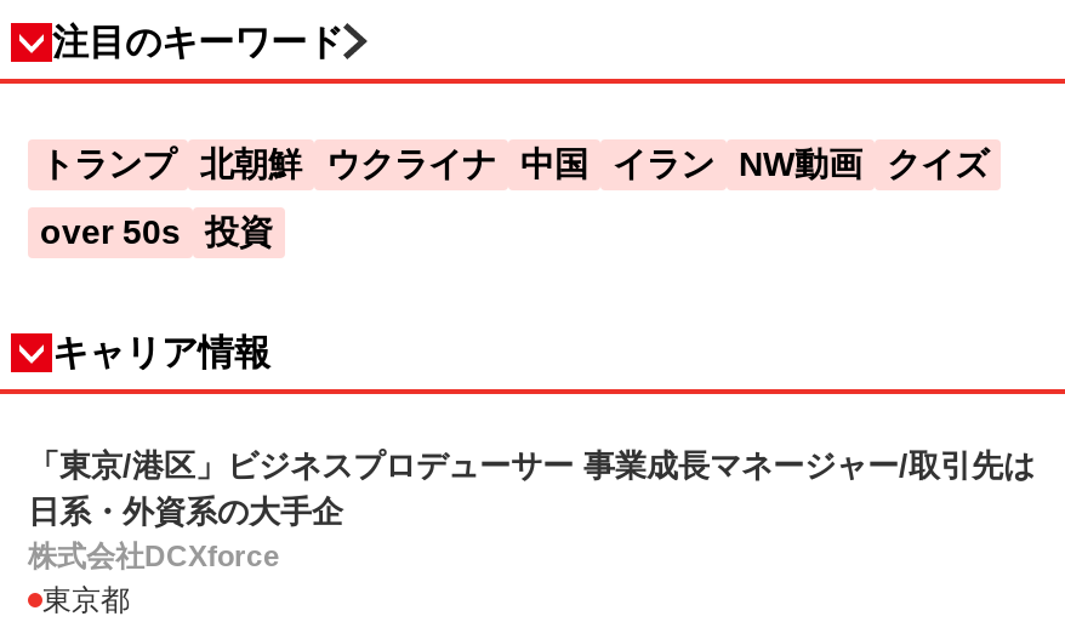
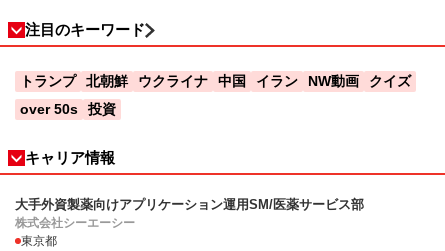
- 「東京/港区」ビジネスプロデューサー 事業成長マネージャー/取引先は
- 日系・外資系の大手企
- 株式会社DCXforce
+ 大手外資製薬向けアプリケーション運用SM/医薬サービス部
+ 株式会社シーエーシー
